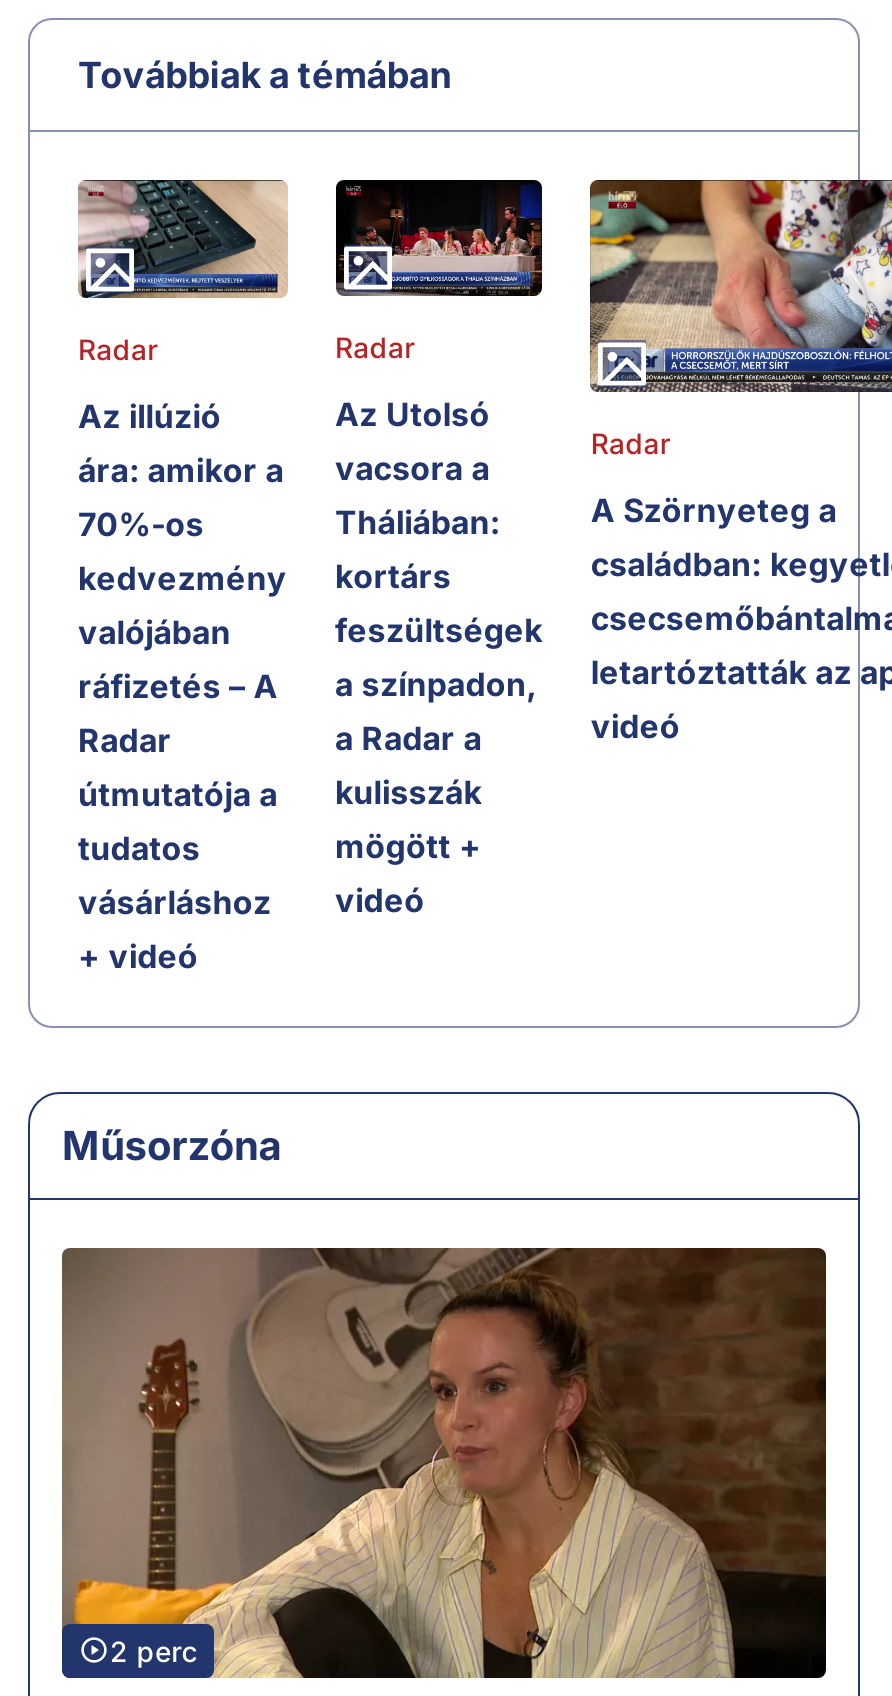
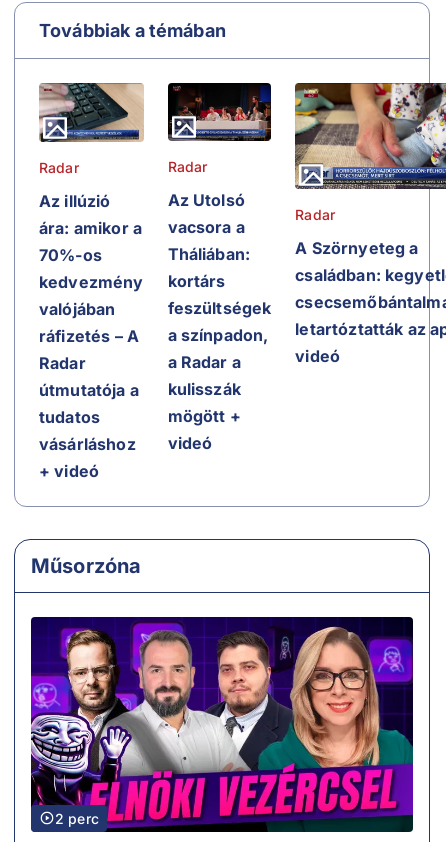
- [image]
+ [image]
